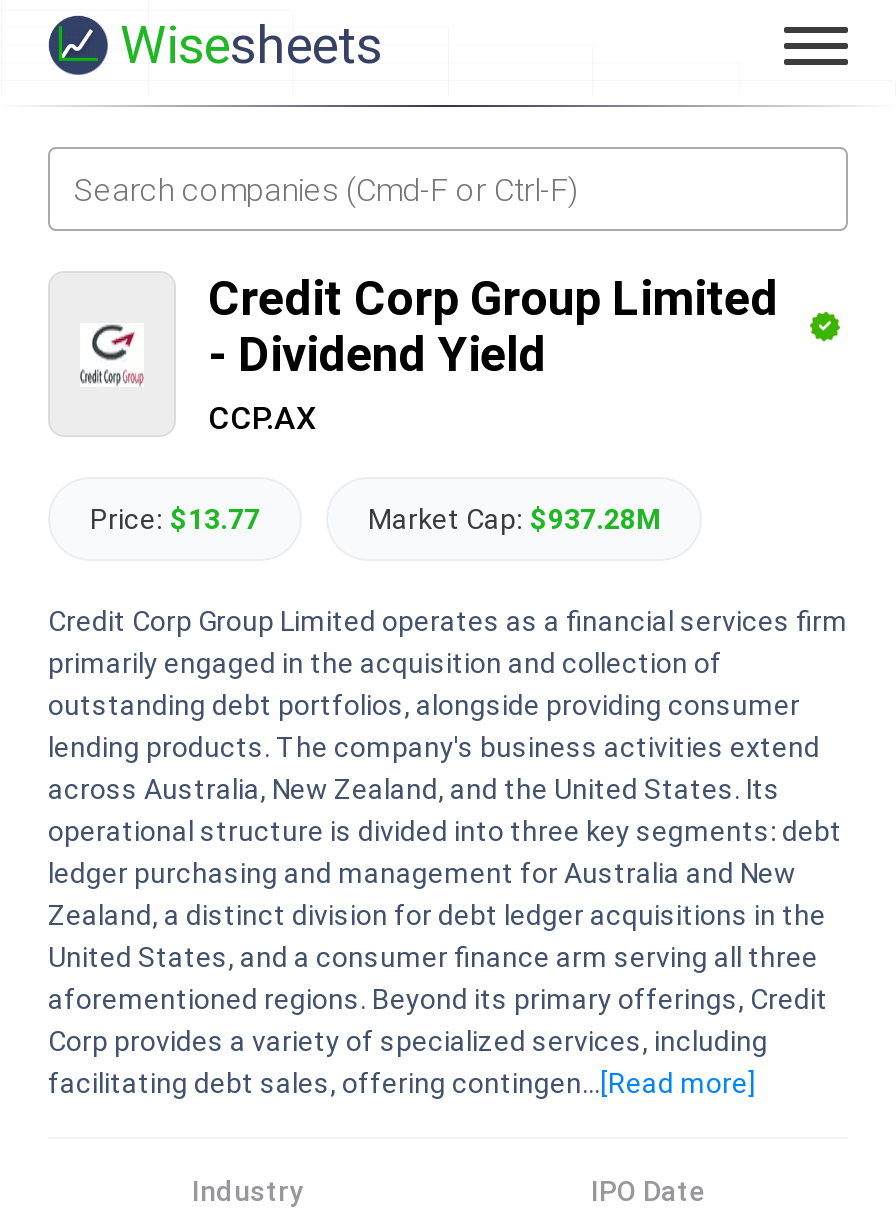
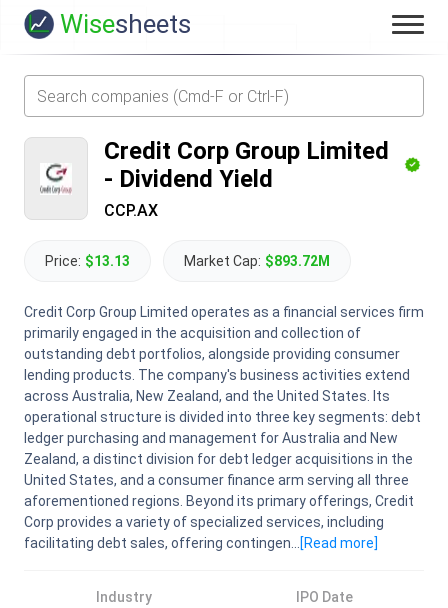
- Price: $13.77
+ Price: $13.13

- Market Cap: $937.28M
+ Market Cap: $893.72M
